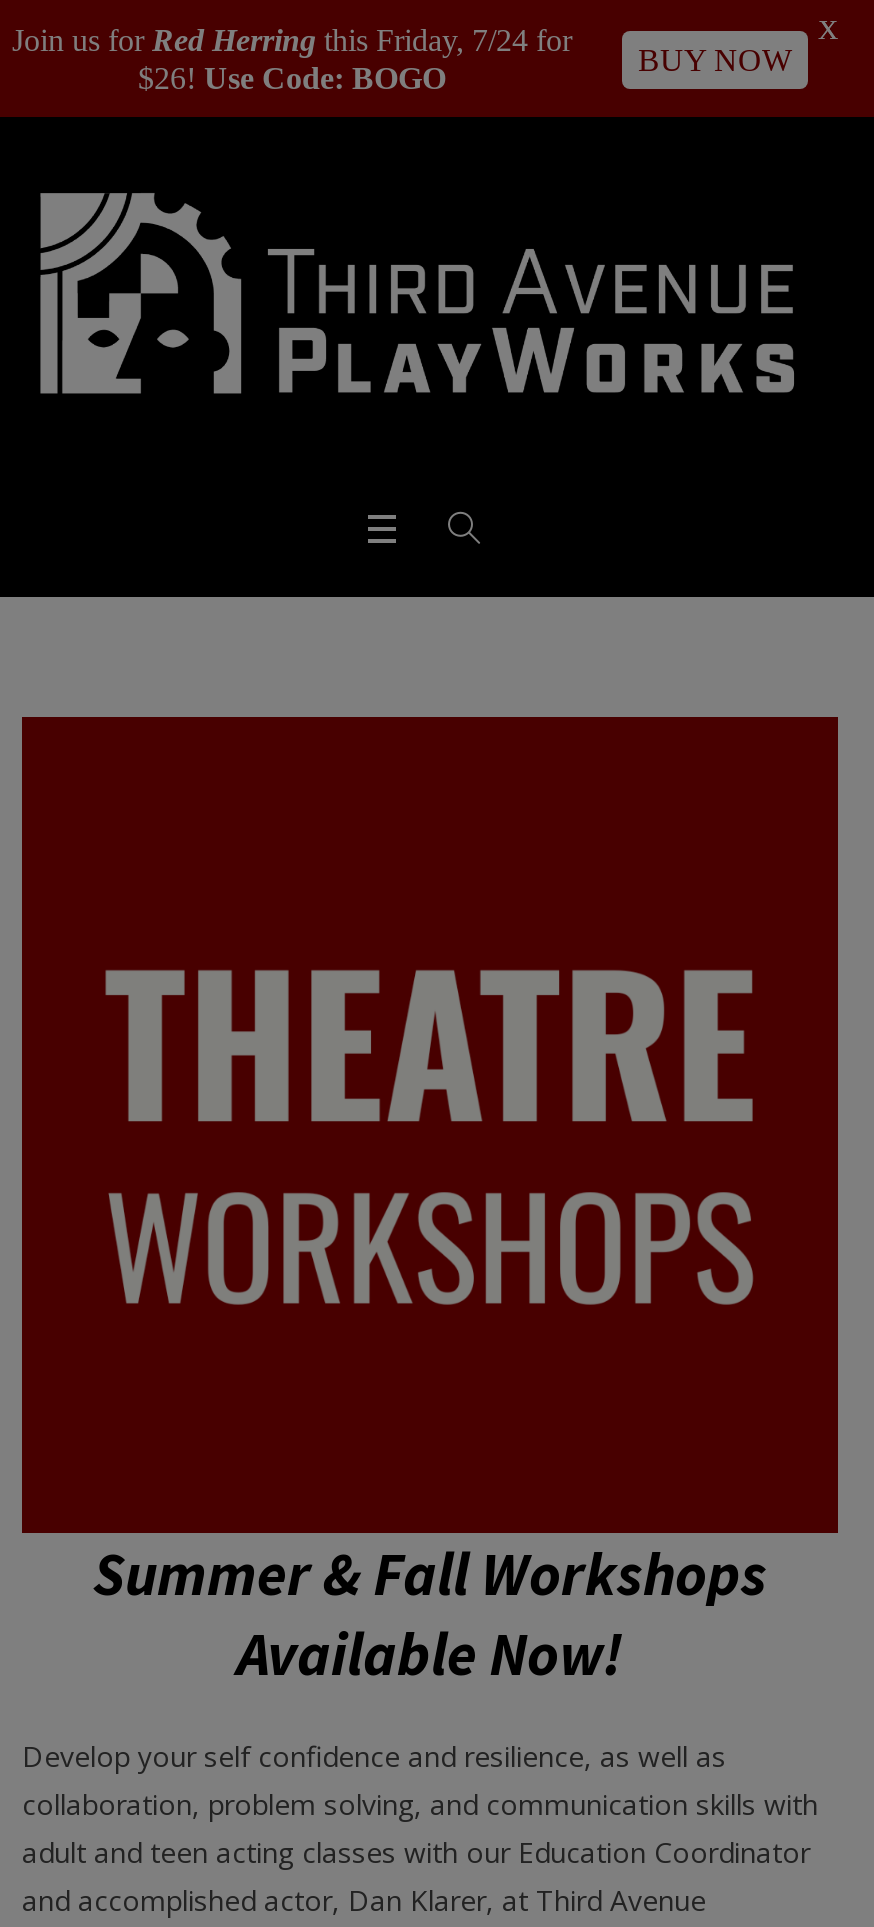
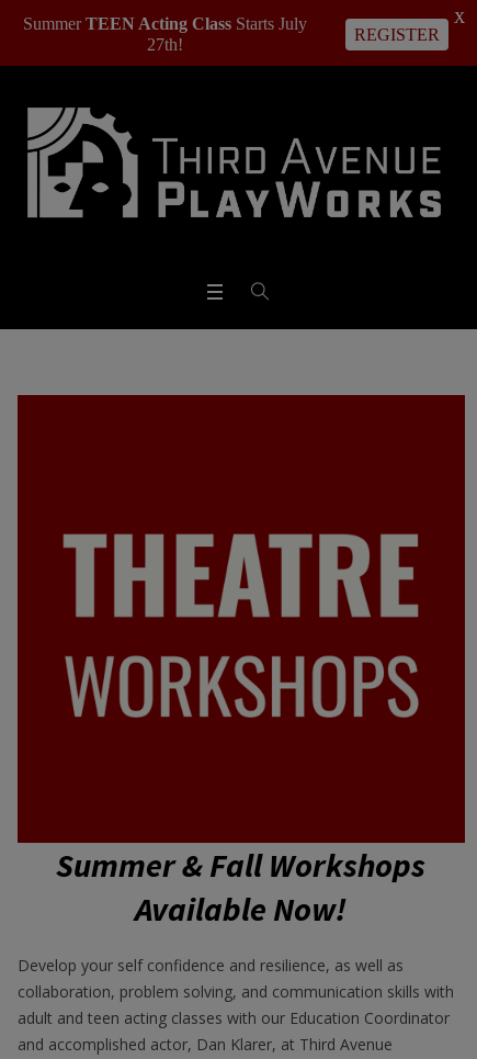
- Join us for Red Herring this Friday, 7/24 for
- $26! Use Code: BOGO
+ Summer TEEN Acting Class Starts July
+ 27th!

- BUY NOW
+ REGISTER
